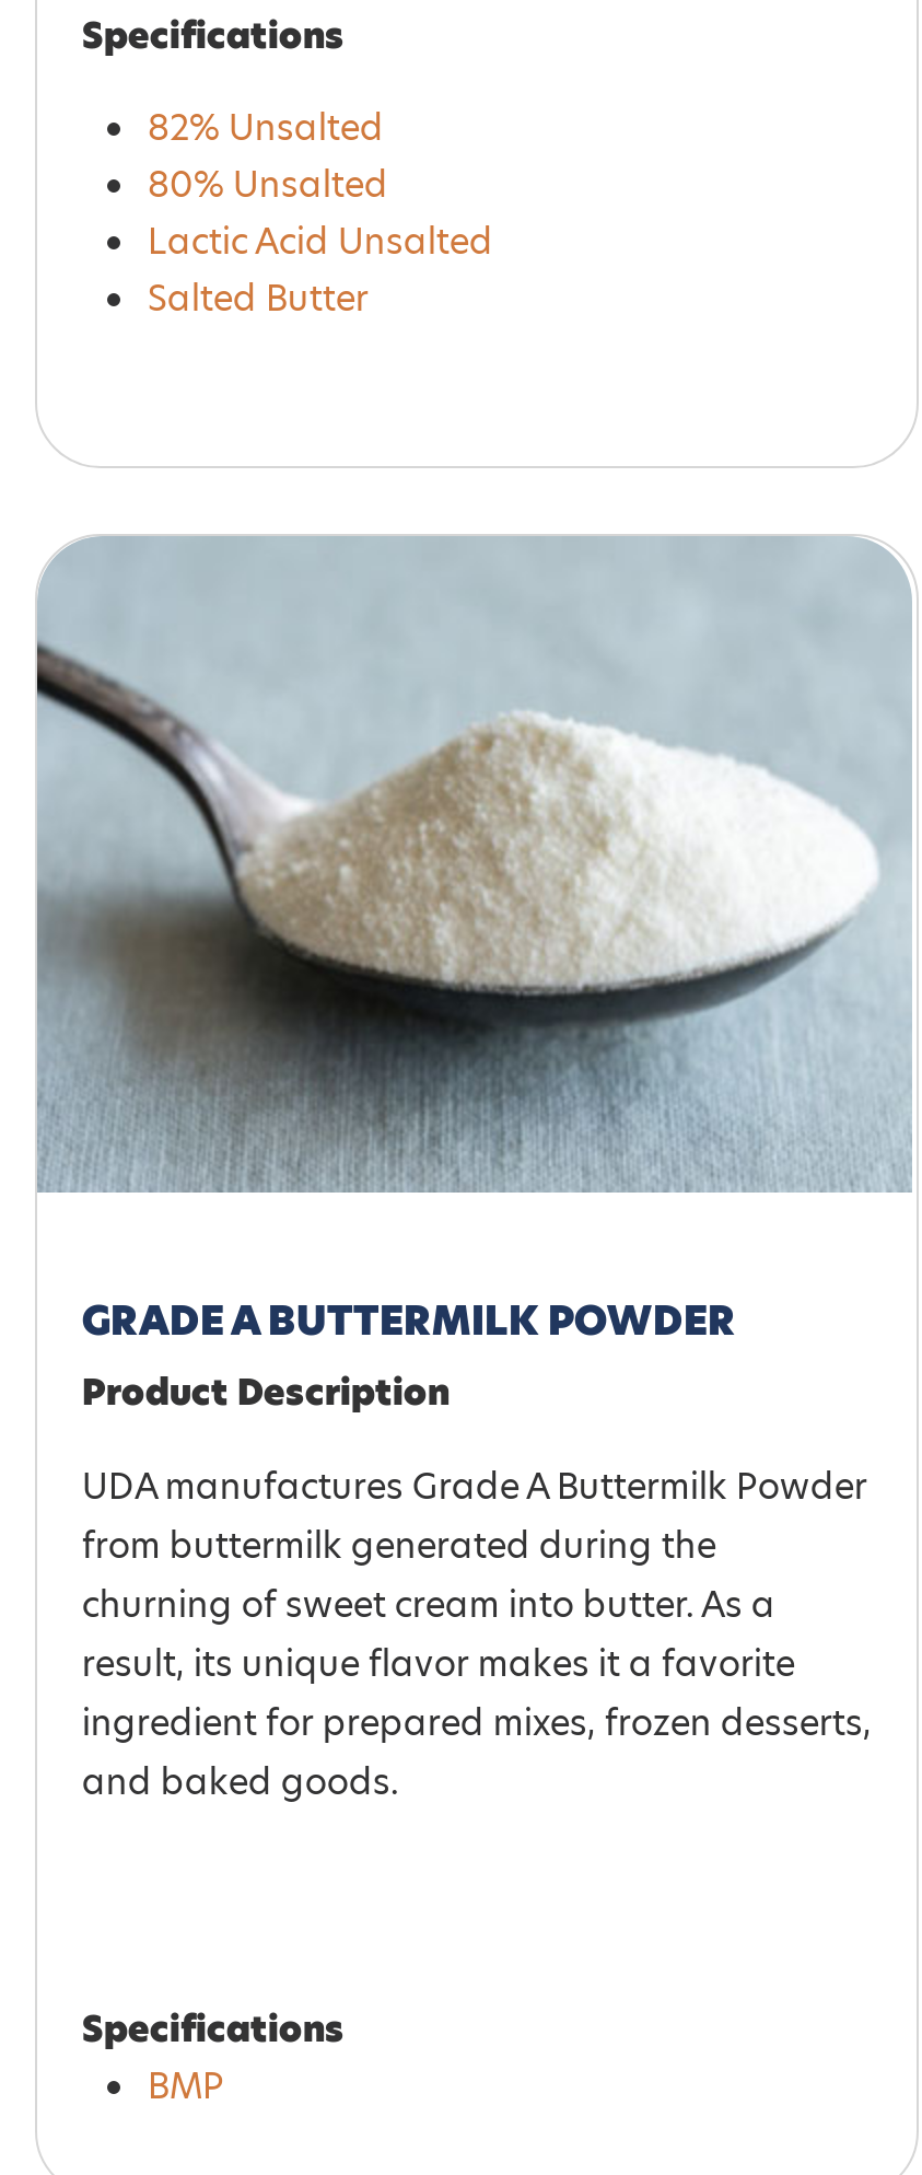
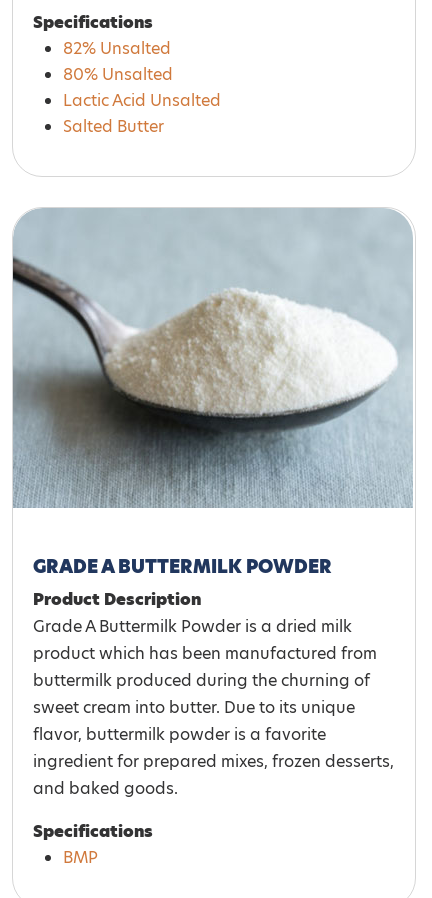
- UDA manufactures Grade A Buttermilk Powder
- from buttermilk generated during the
- churning of sweet cream into butter. As a
- result, its unique flavor makes it a favorite
+ Grade A Buttermilk Powder is a dried milk
+ product which has been manufactured from
+ buttermilk produced during the churning of
+ sweet cream into butter. Due to its unique
+ flavor, buttermilk powder is a favorite
